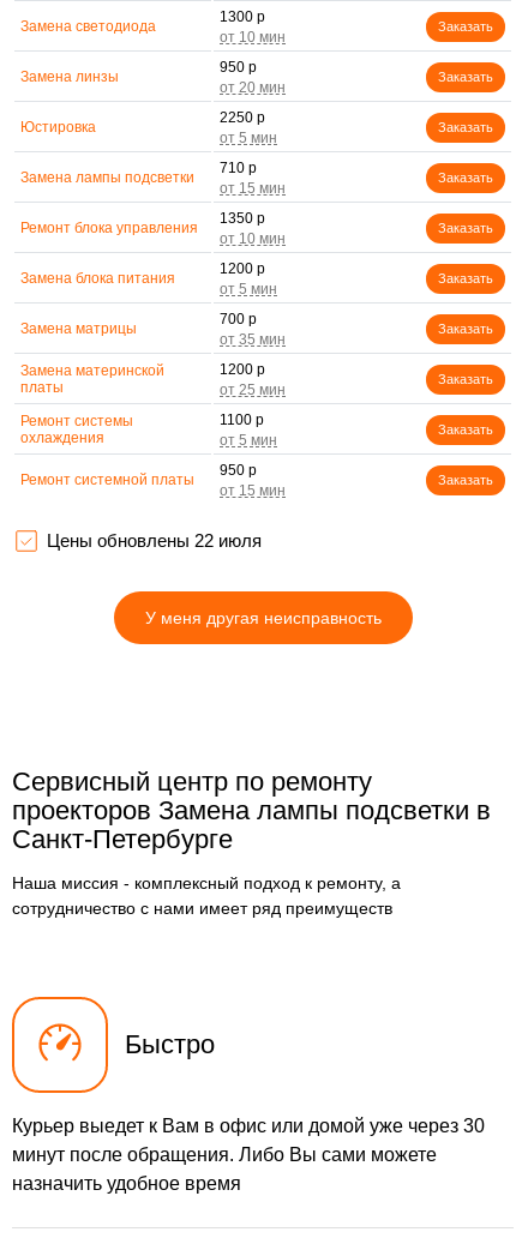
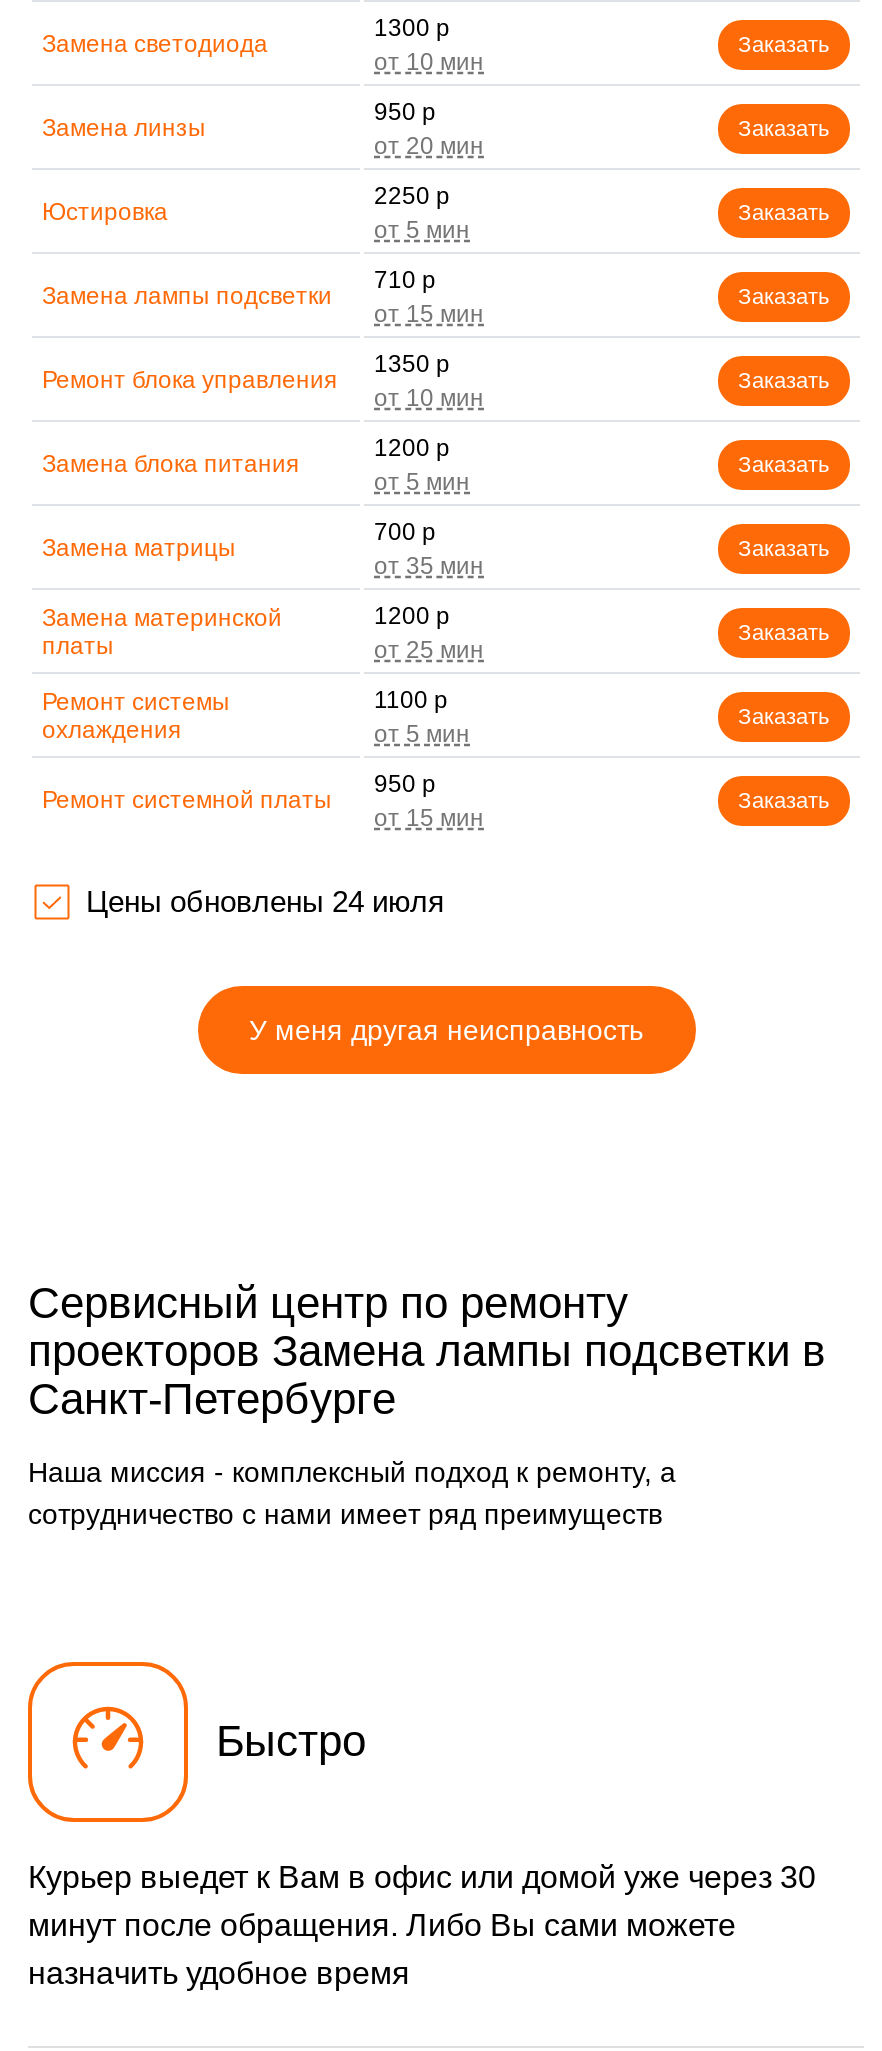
- Цены обновлены 22 июля
+ Цены обновлены 24 июля
